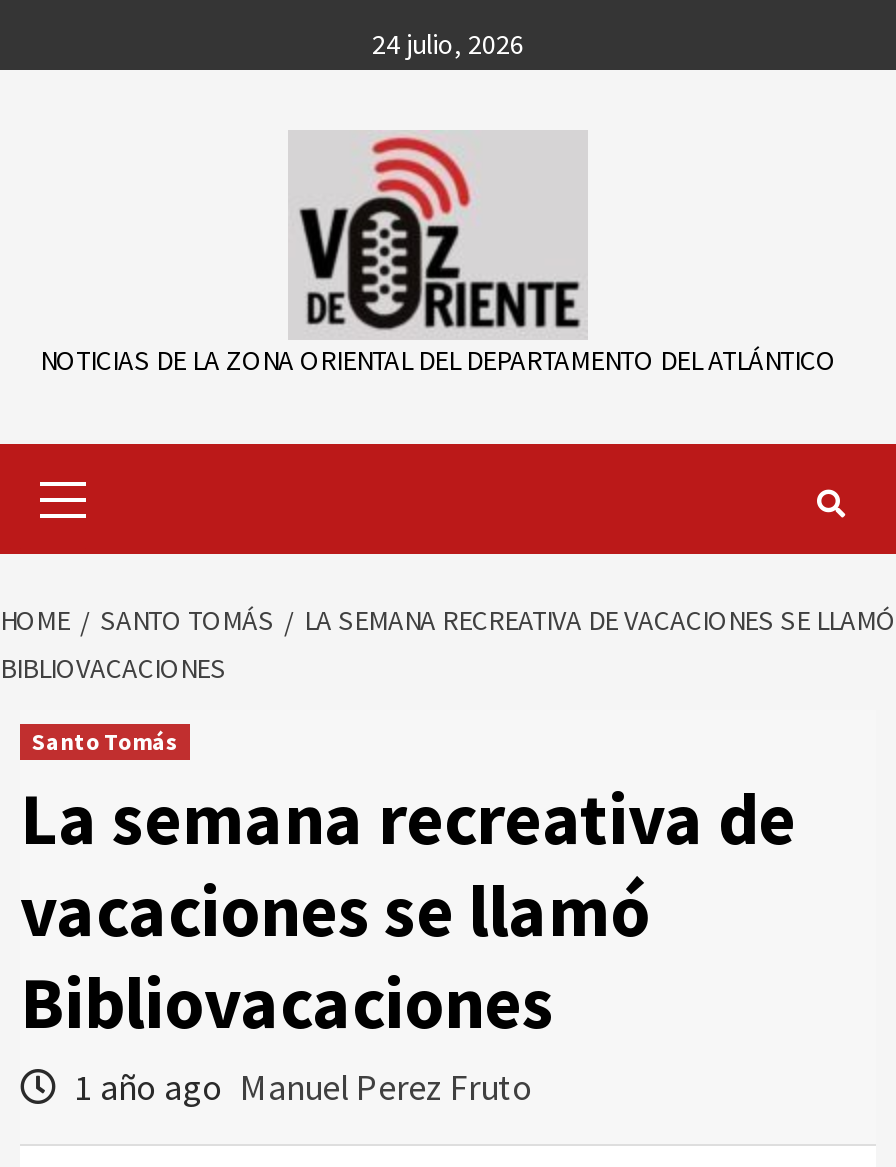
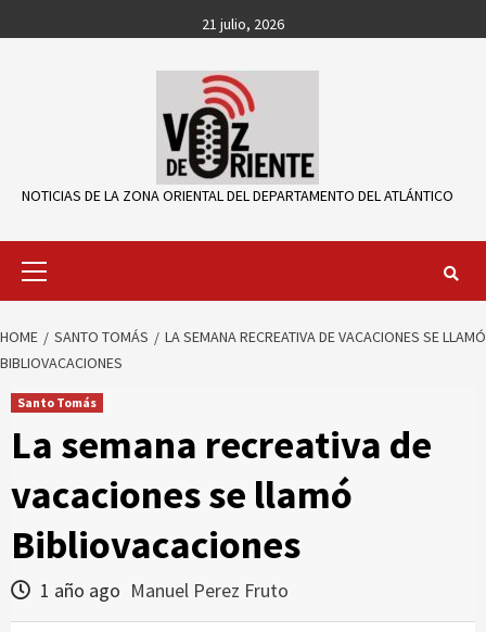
- 24 julio, 2026
+ 21 julio, 2026
